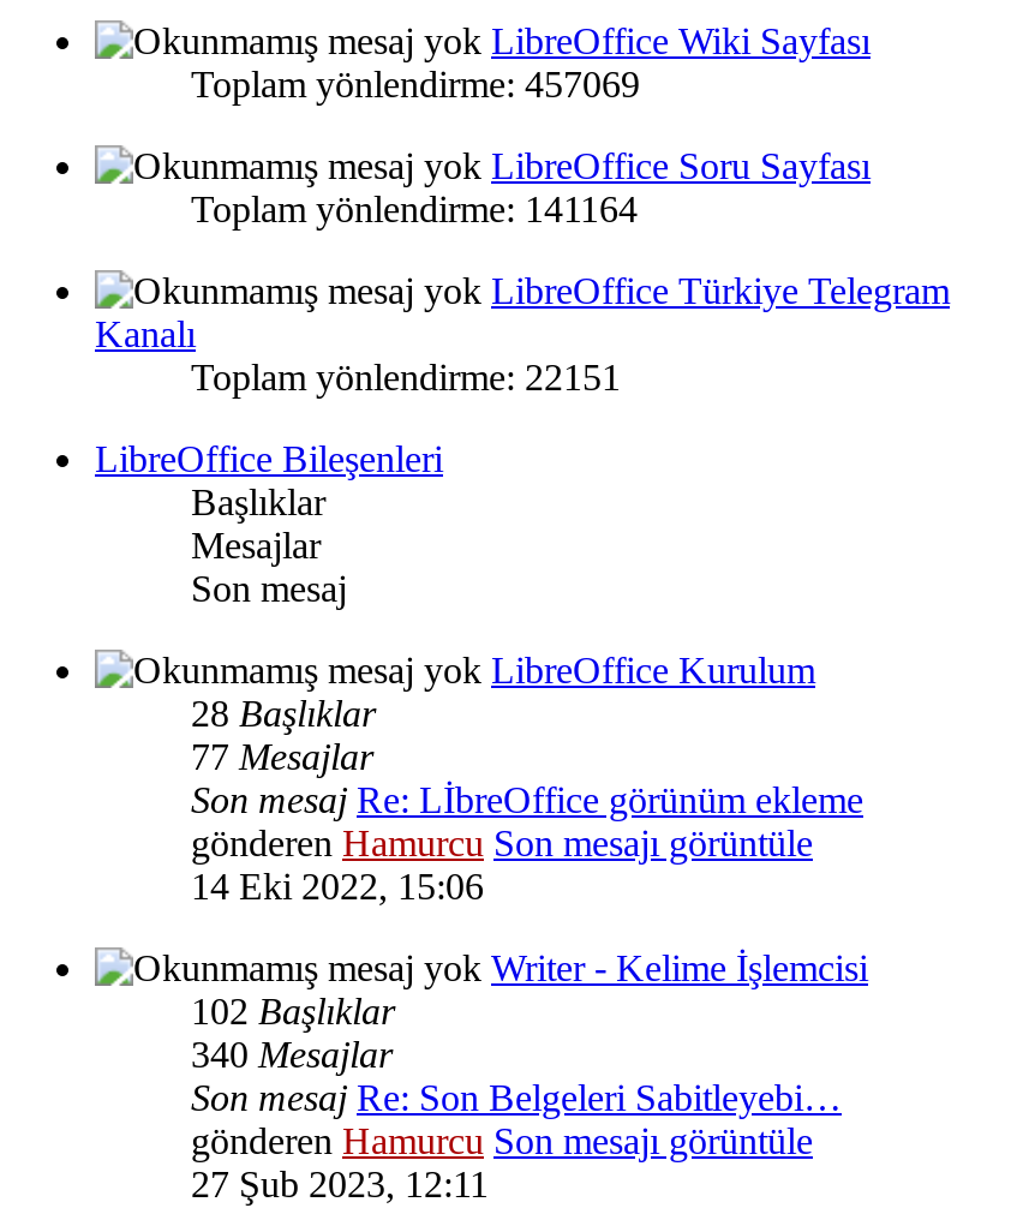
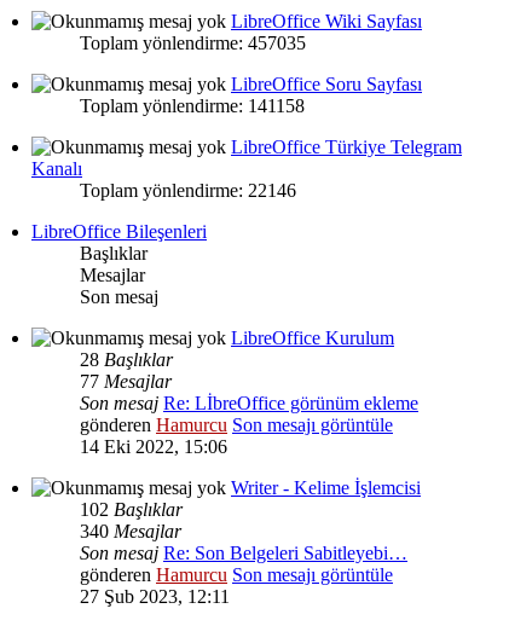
- Toplam yönlendirme: 457069
+ Toplam yönlendirme: 457035

- Toplam yönlendirme: 141164
+ Toplam yönlendirme: 141158

- Toplam yönlendirme: 22151
+ Toplam yönlendirme: 22146
